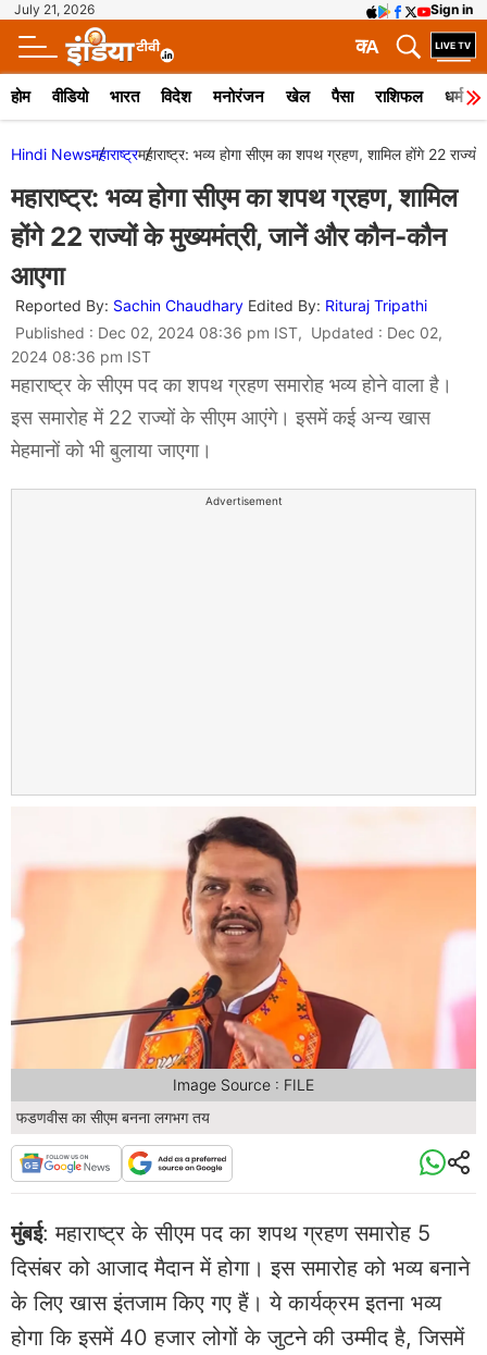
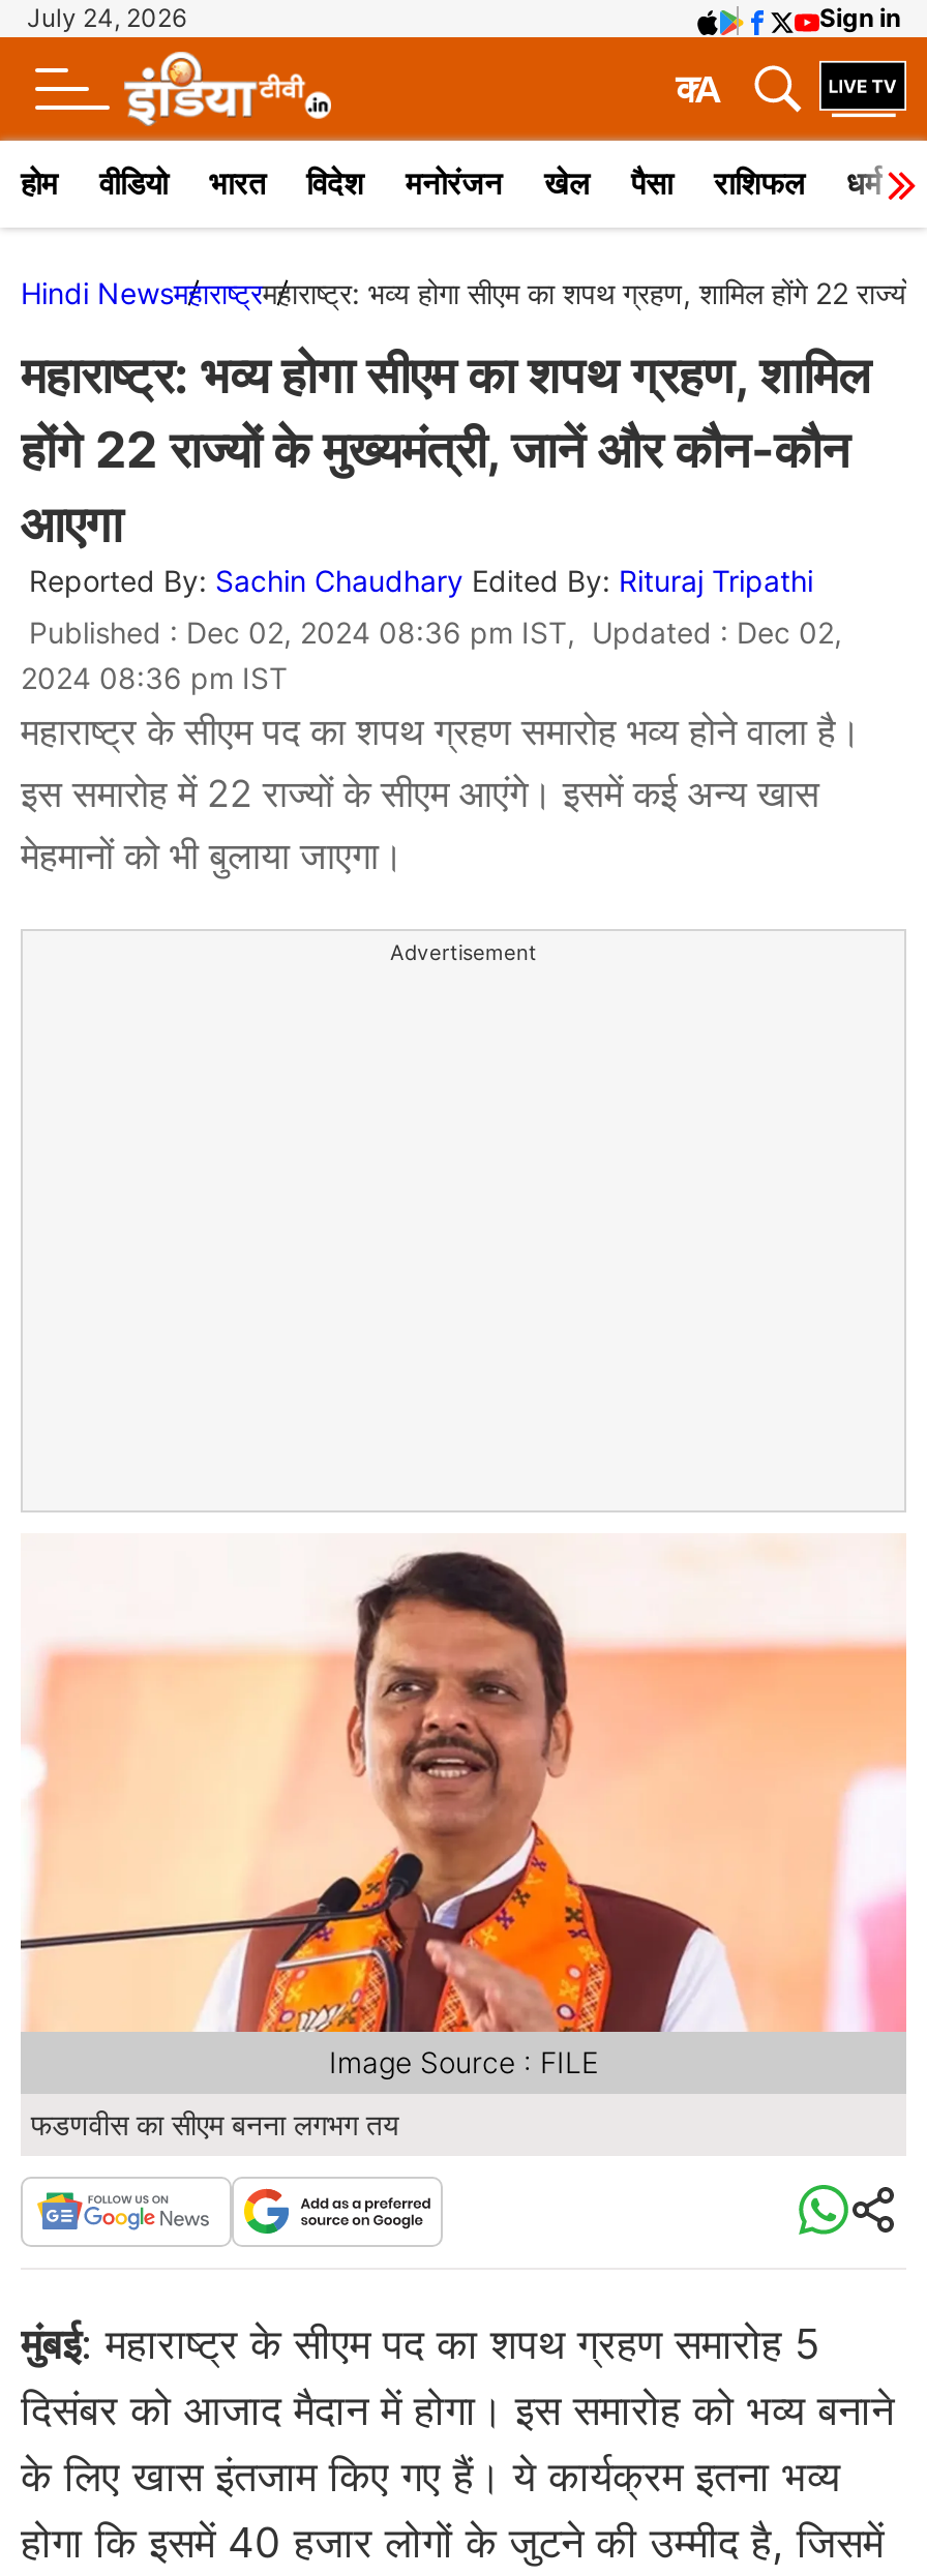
- July 21, 2026
+ July 24, 2026
